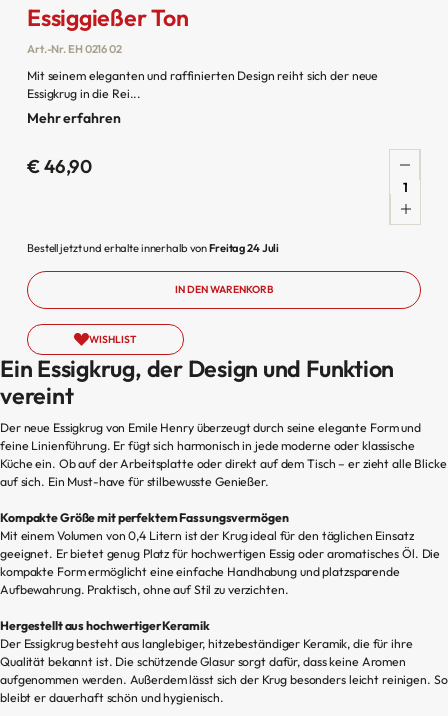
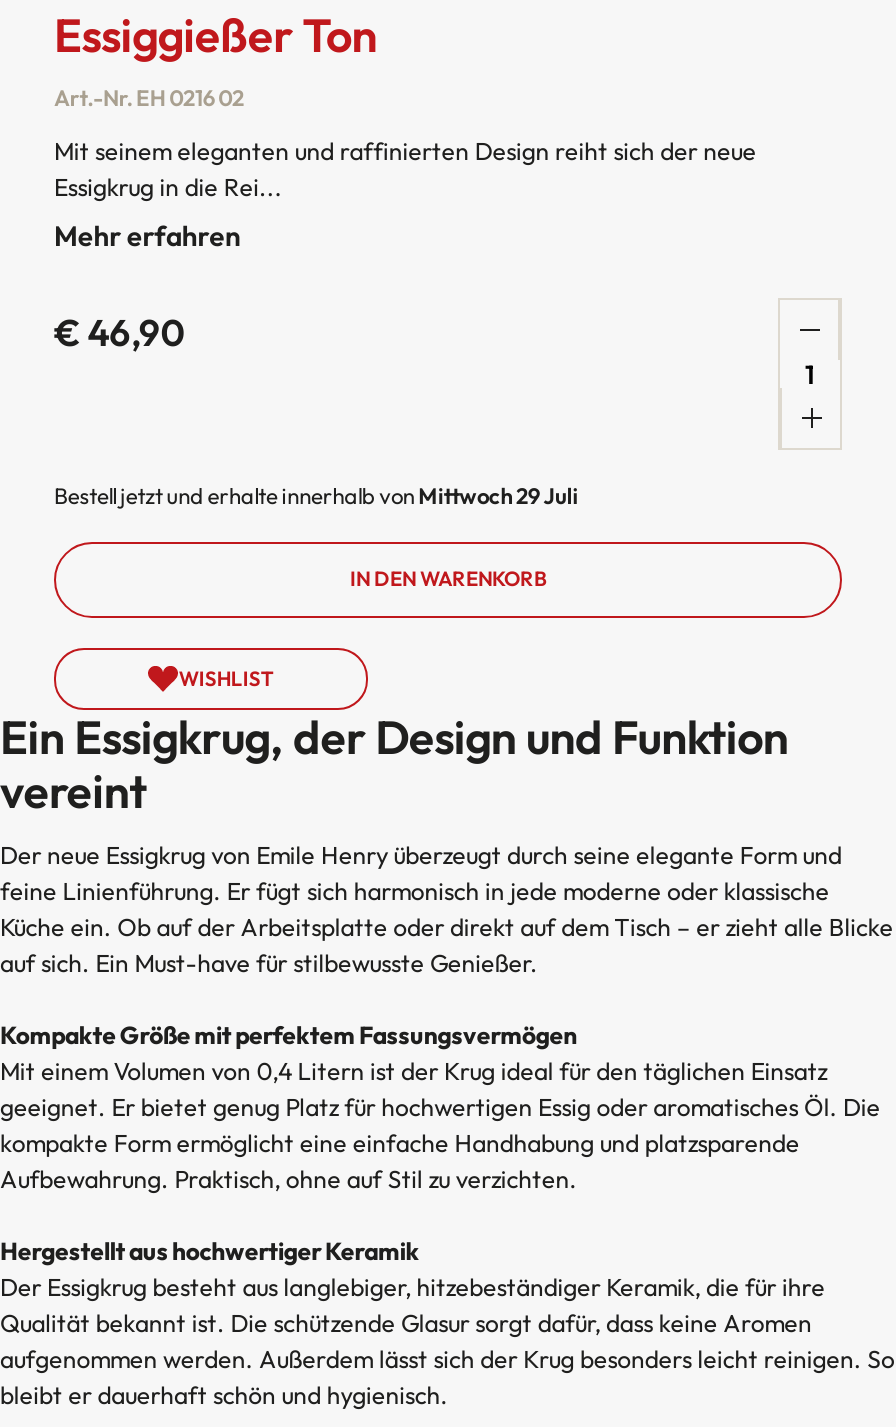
- Bestell jetzt und erhalte innerhalb von Freitag 24 Juli
+ Bestell jetzt und erhalte innerhalb von Mittwoch 29 Juli
